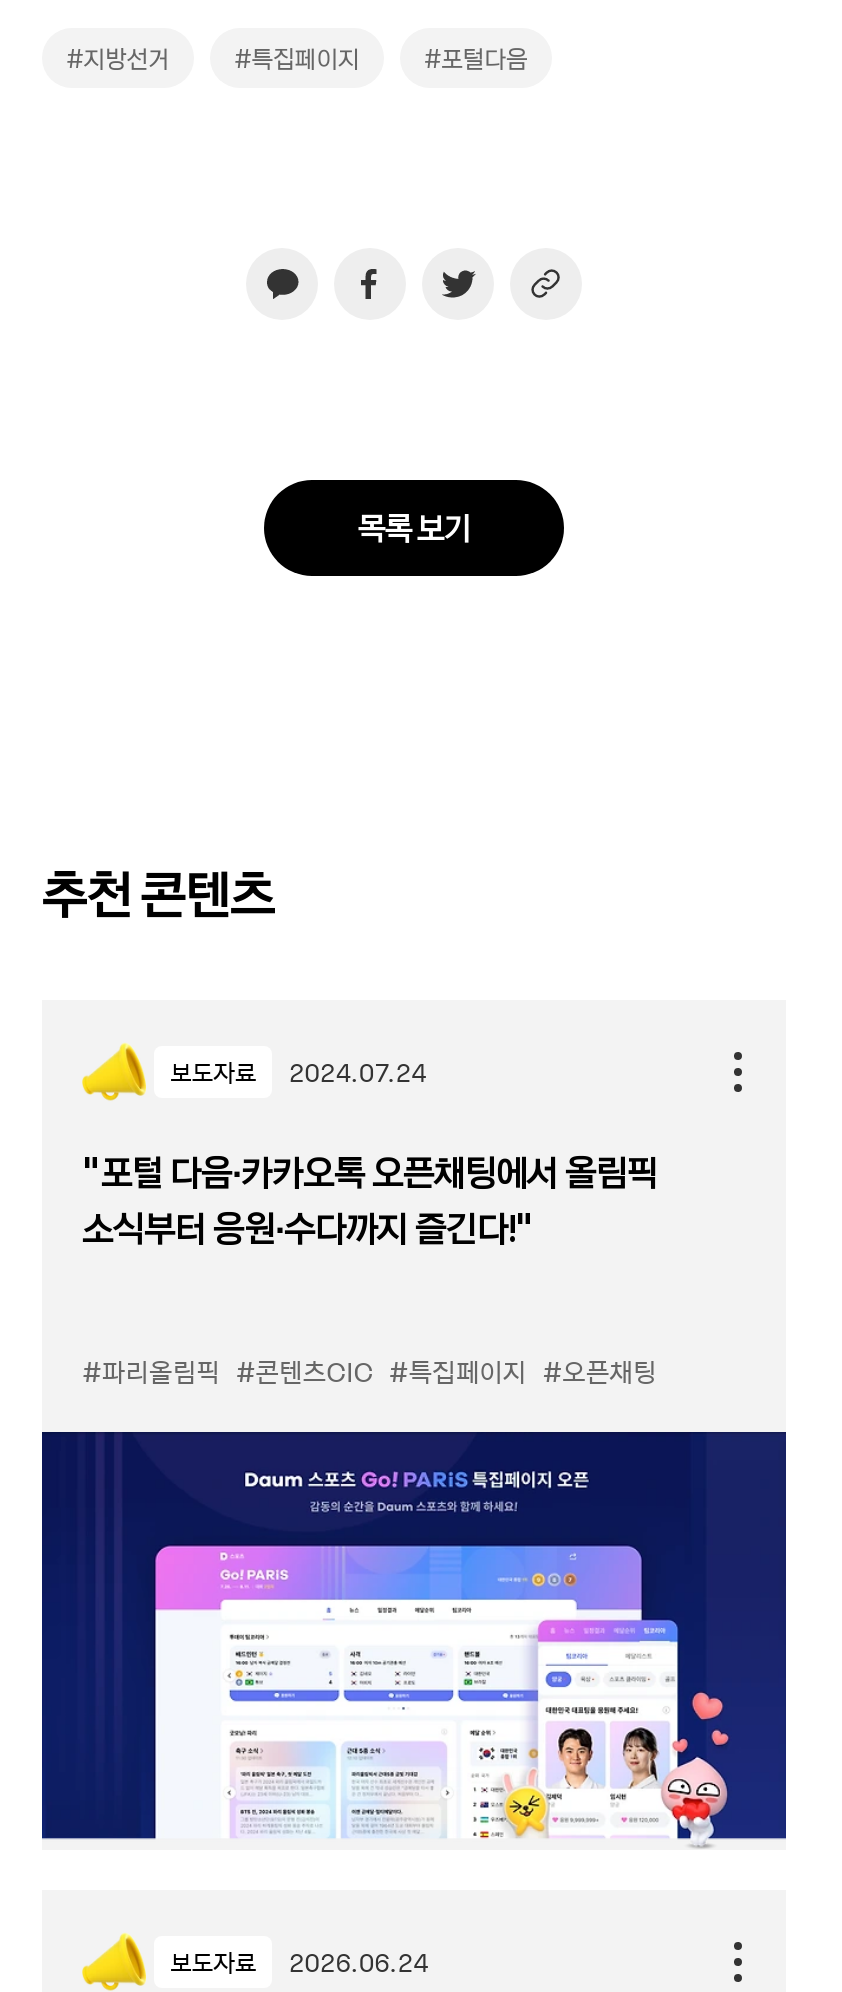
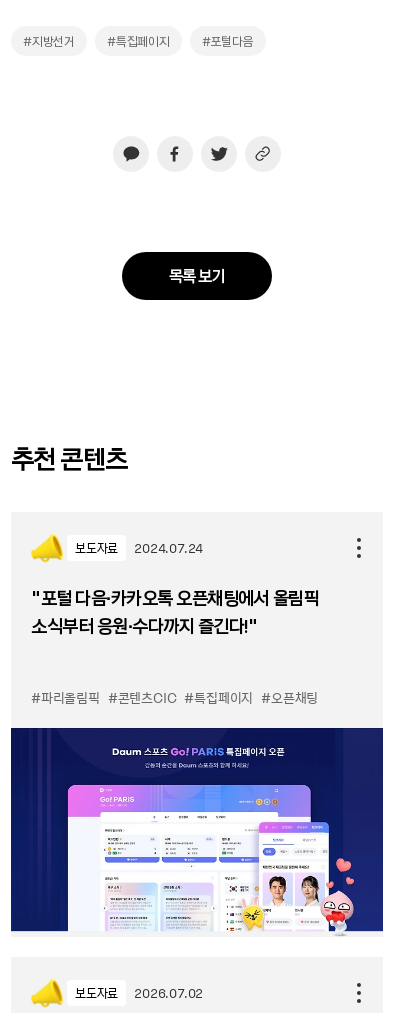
- 보도자료 2026.06.24
+ 보도자료 2026.07.02
